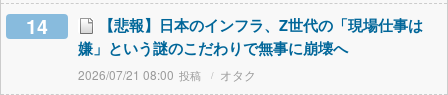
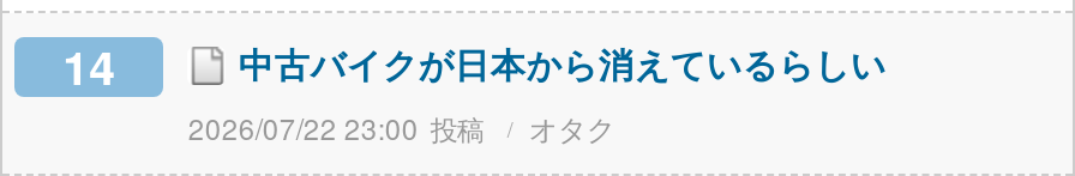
- 【悲報】日本のインフラ、Z世代の「現場仕事は
- 嫌」という謎のこだわりで無事に崩壊へ
- 2026/07/21 08:00
+ 中古バイクが日本から消えているらしい
+ 2026/07/22 23:00
